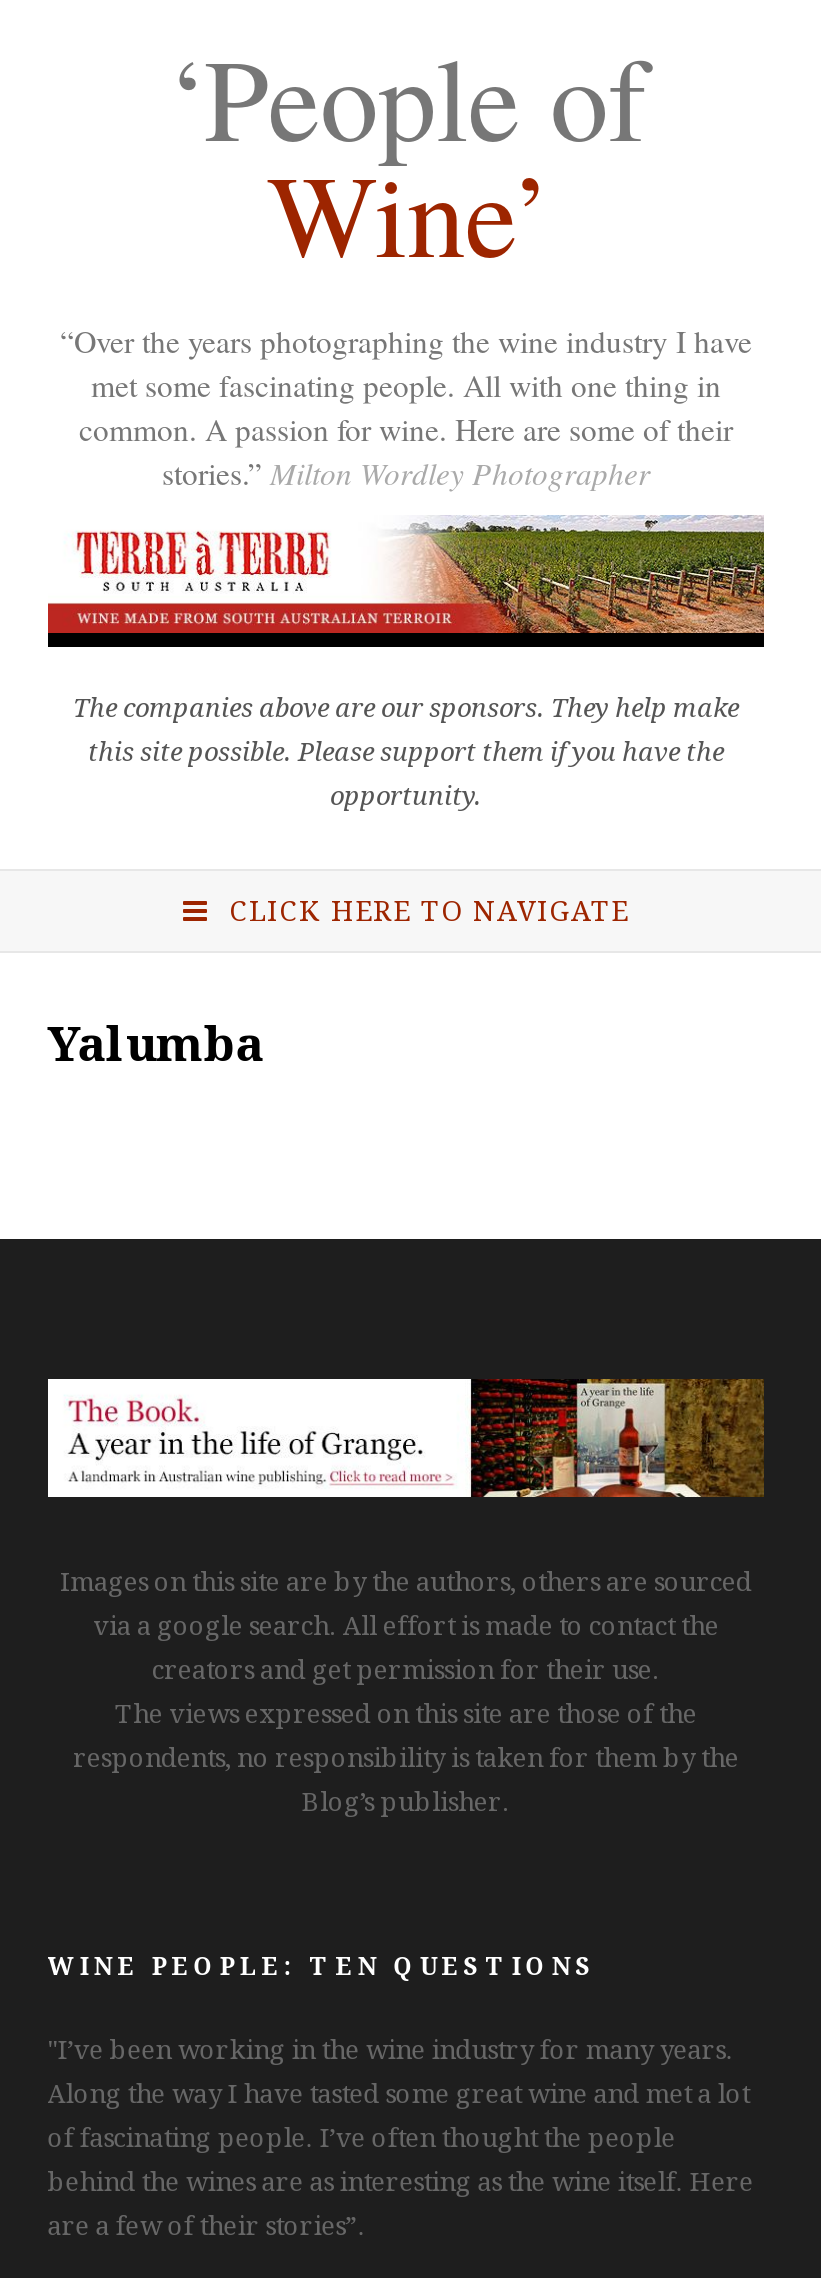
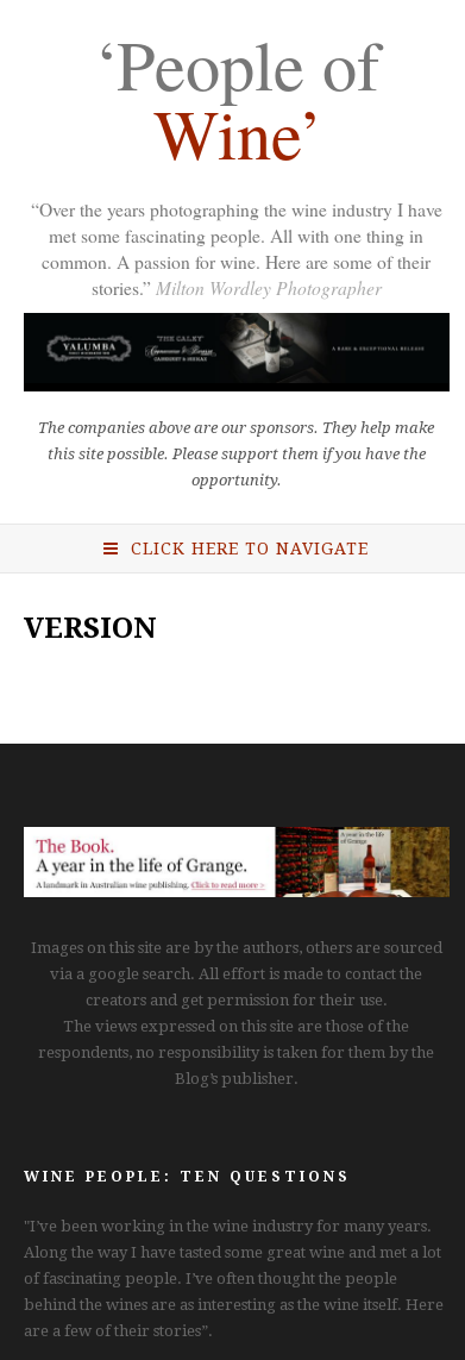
- [image]
+ [image]

- Yalumba
+ VERSION
